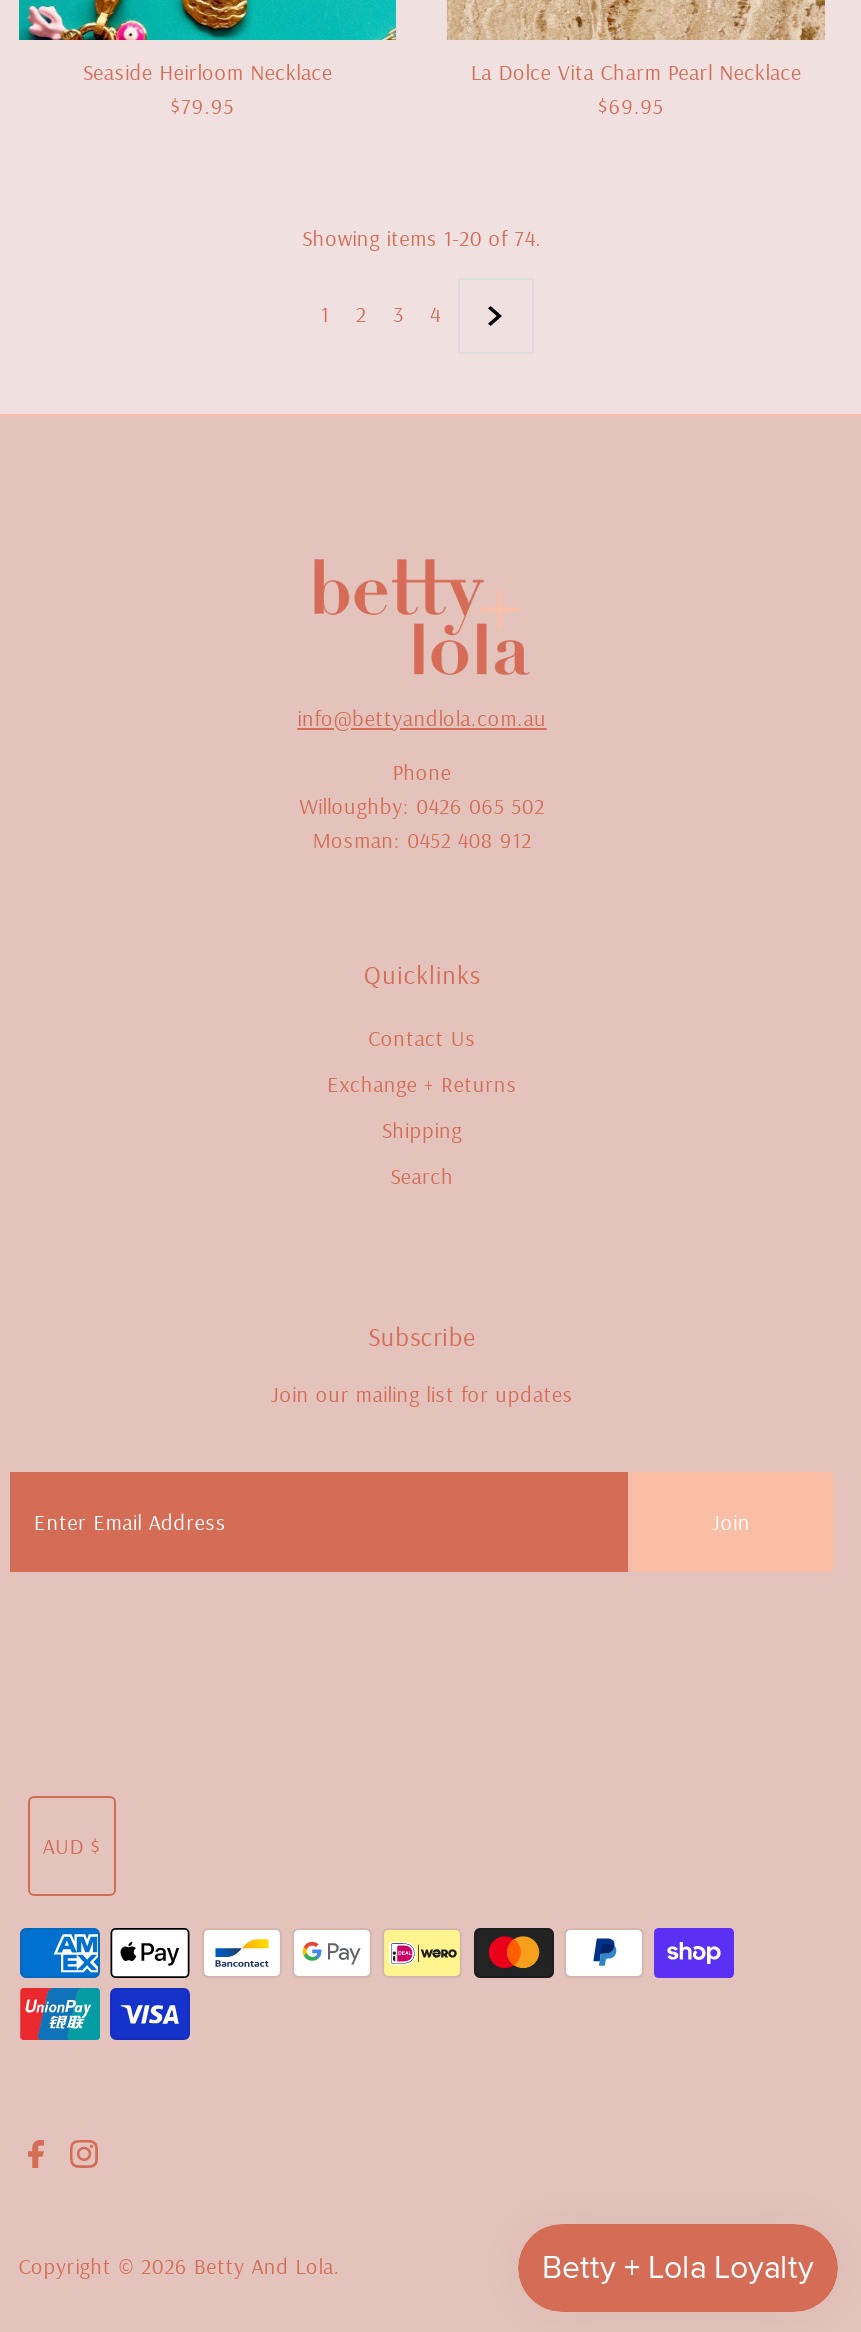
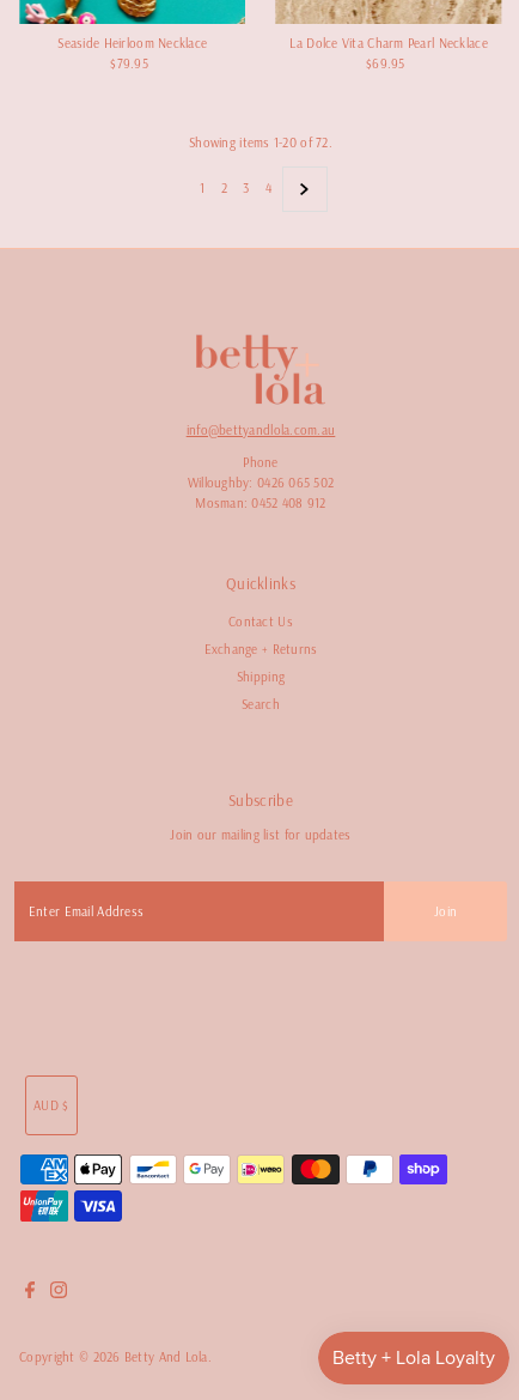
- Showing items 1-20 of 74.
+ Showing items 1-20 of 72.
